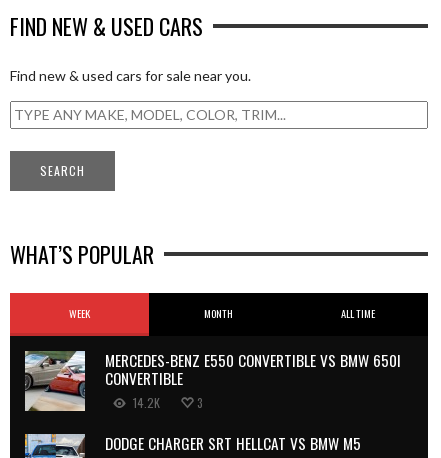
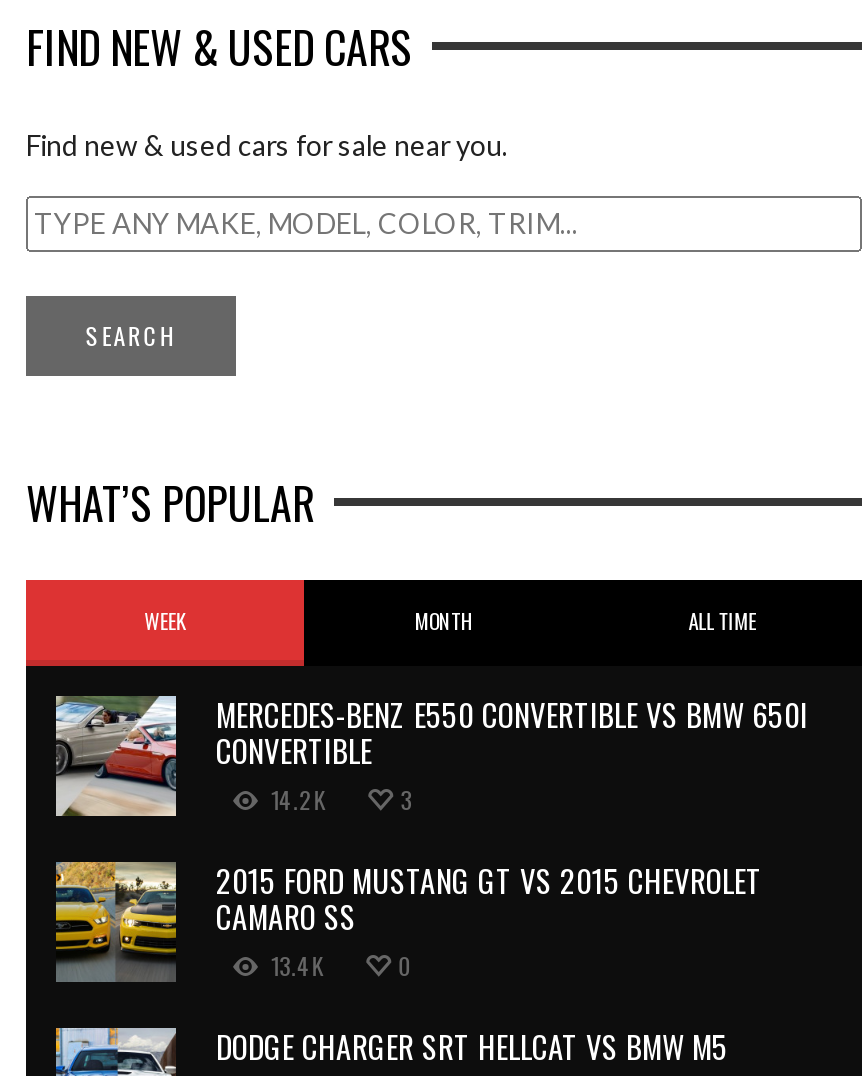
+ [image]
+ 2015 FORD MUSTANG GT VS 2015 CHEVROLET
+ CAMARO SS
+ 13.4K
+ 0
